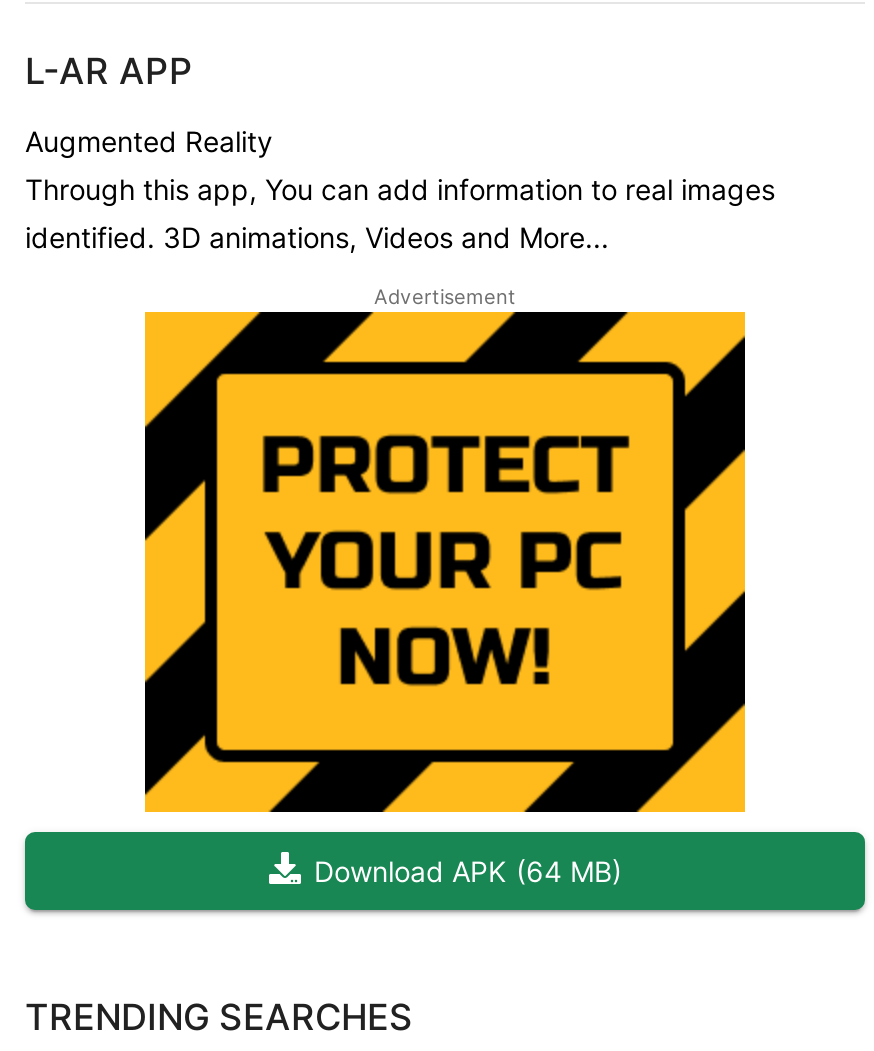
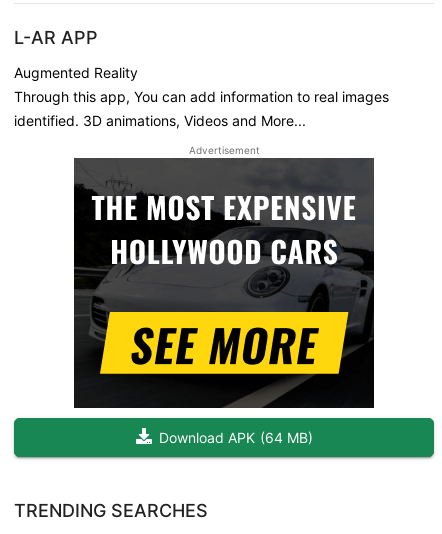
- [image]
+ [image]
